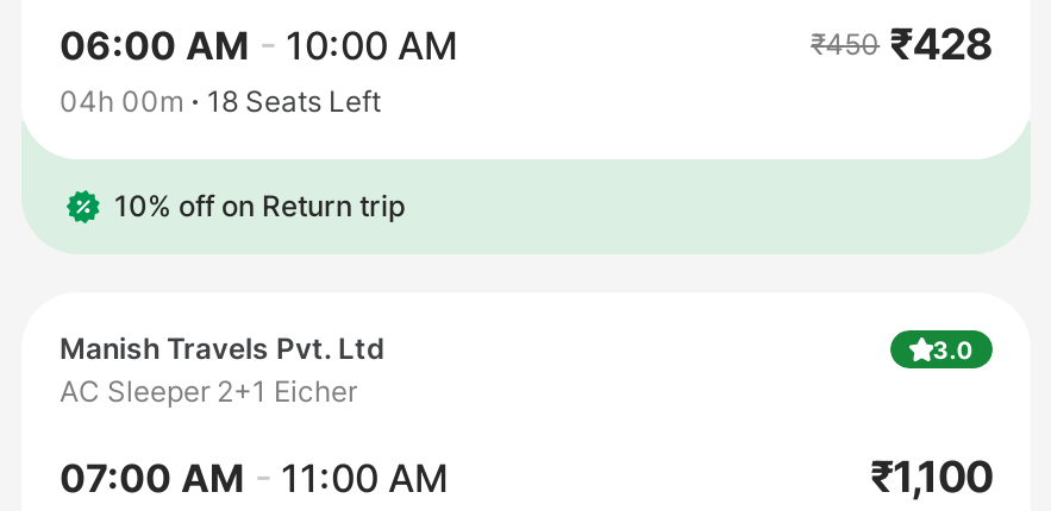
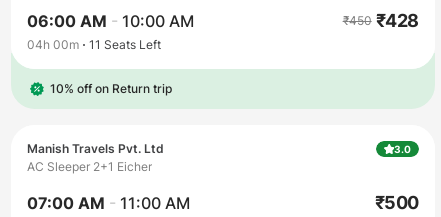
- 04h 00m 18 Seats Left
+ 04h 00m 11 Seats Left

- ₹1,100
+ ₹500
